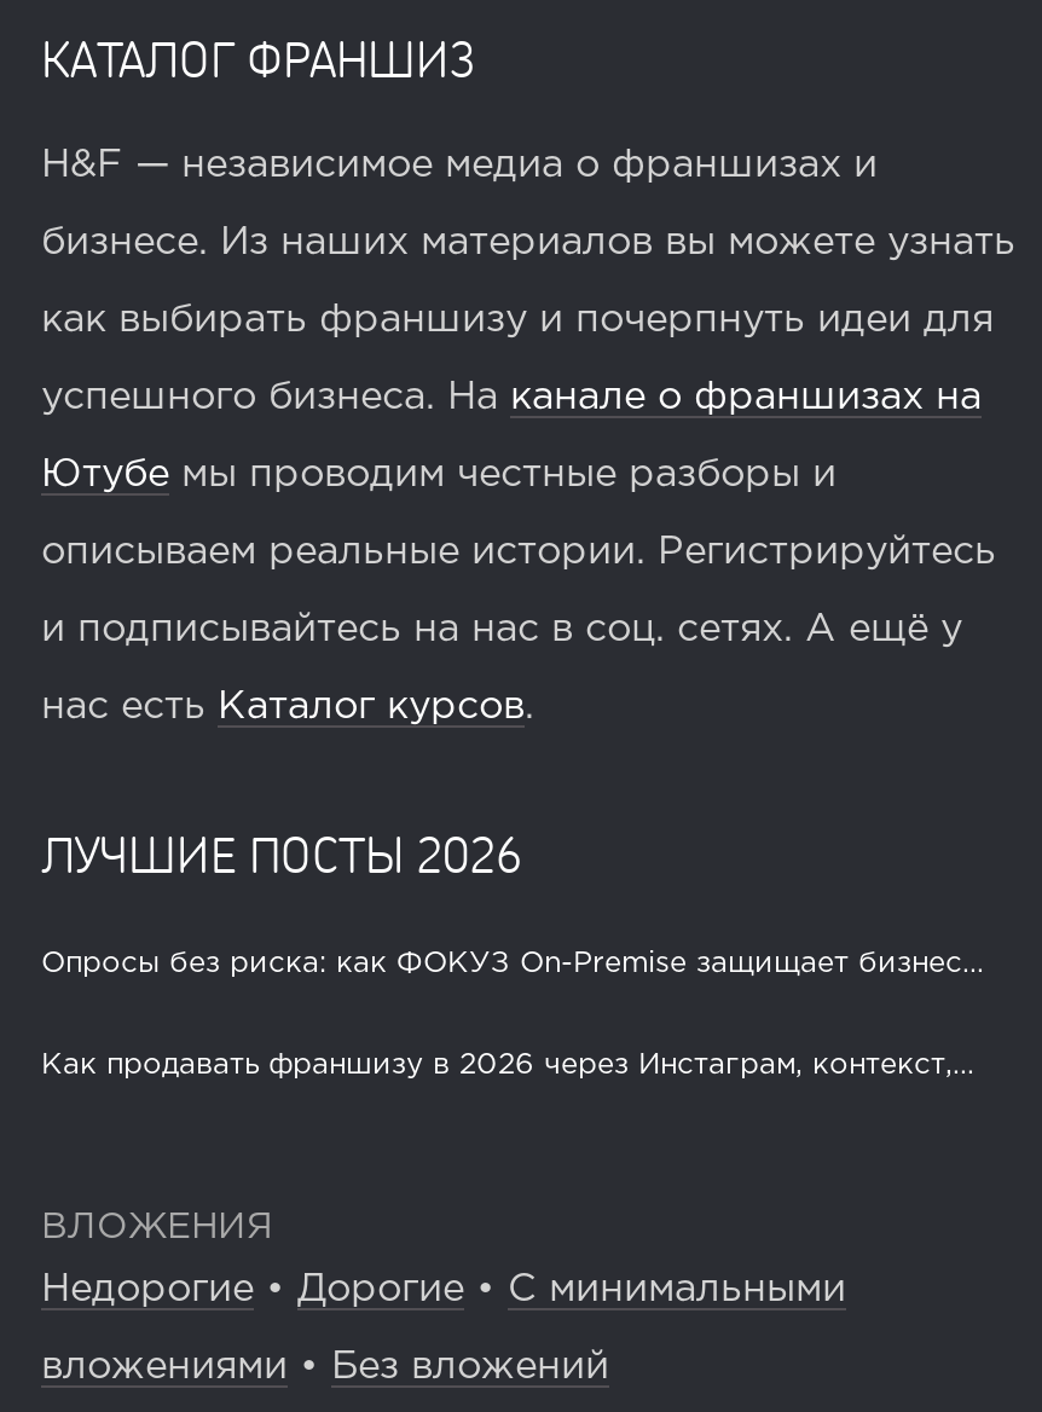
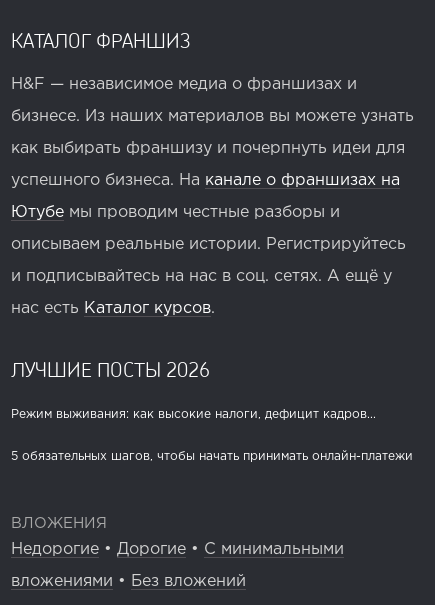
- Опросы без риска: как ФОКУЗ On-Premise защищает бизнес...
+ Режим выживания: как высокие налоги, дефицит кадров...

- Как продавать франшизу в 2026 через Инстаграм, контекст,...
+ 5 обязательных шагов, чтобы начать принимать онлайн-платежи
